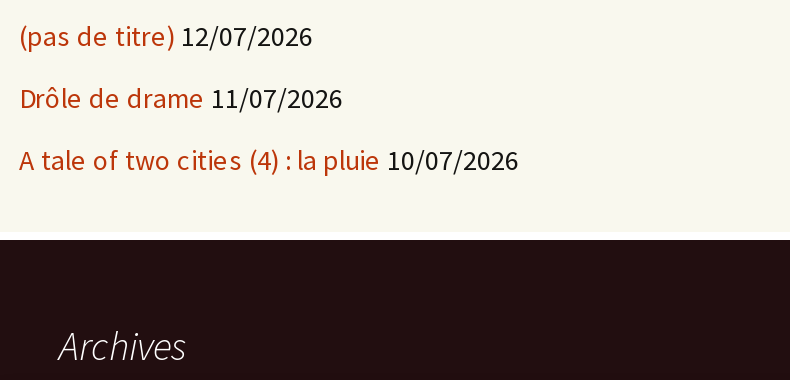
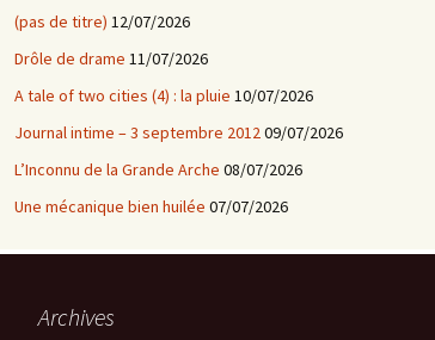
+ Journal intime – 3 septembre 2012 09/07/2026
+ L’Inconnu de la Grande Arche 08/07/2026
+ Une mécanique bien huilée 07/07/2026
